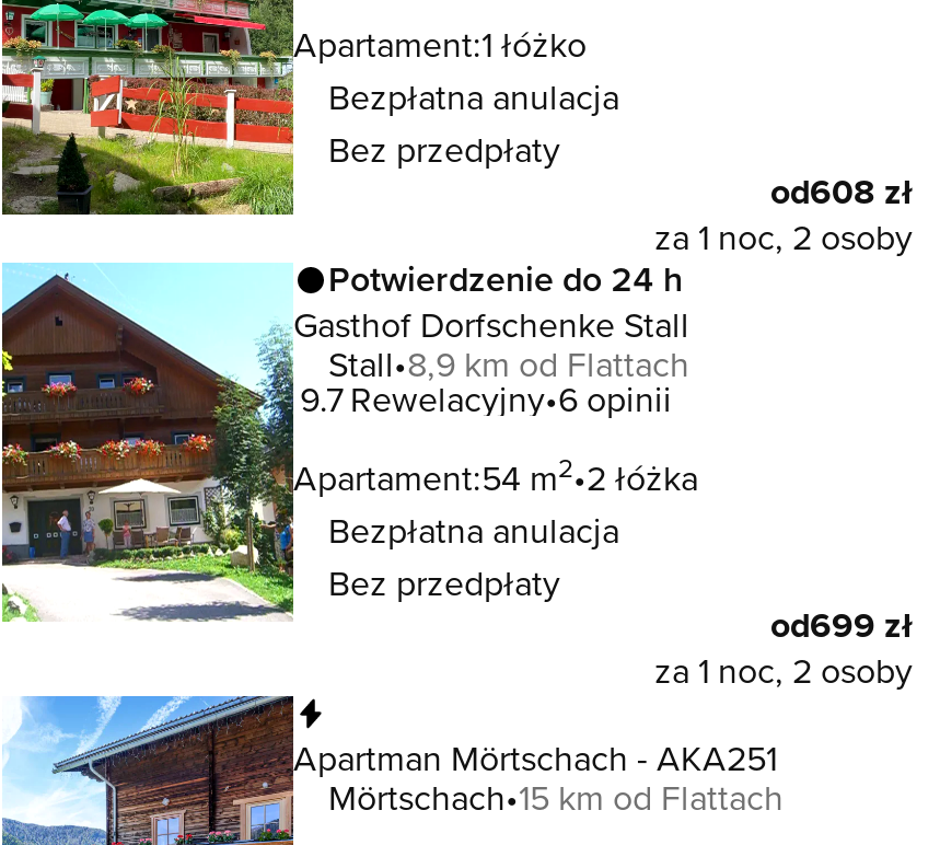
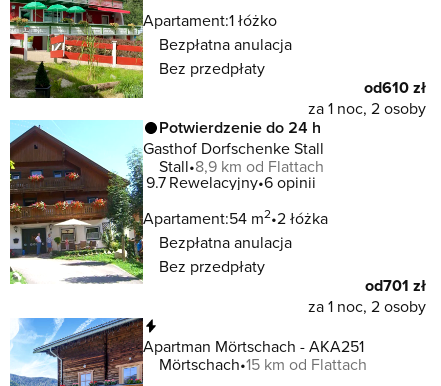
- od608 zł
+ od610 zł

- od699 zł
+ od701 zł
